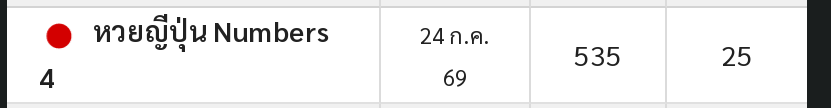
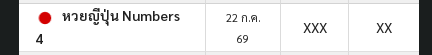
- 24 ก.ค.
+ 22 ก.ค.

- 535
- 25
+ XXX
+ XX
